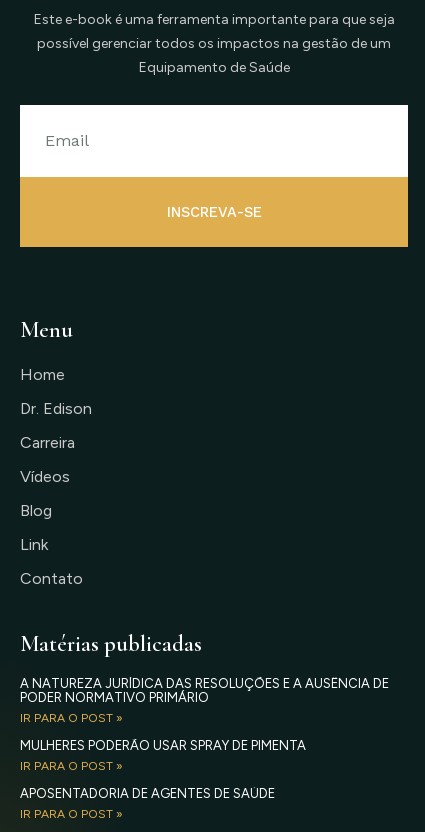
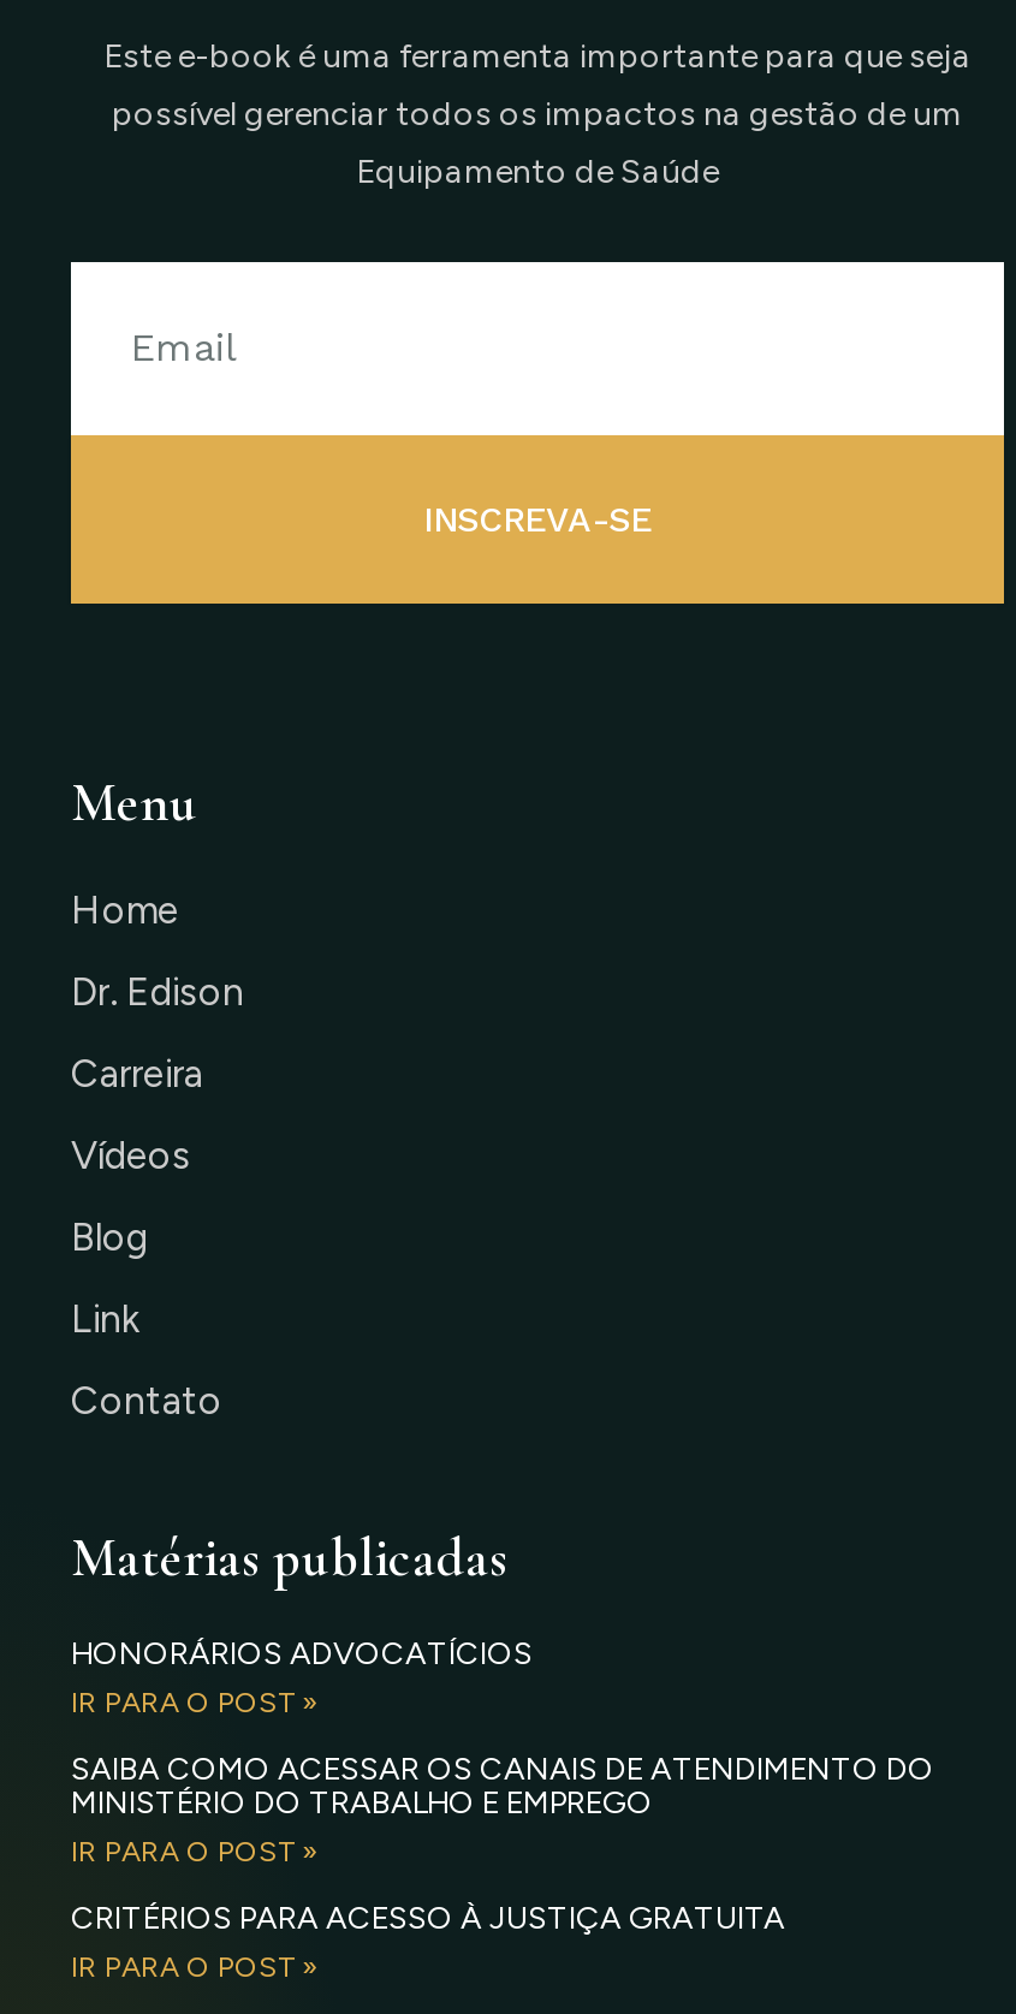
- A NATUREZA JURÍDICA DAS RESOLUÇÕES E A AUSÊNCIA DE
- PODER NORMATIVO PRIMÁRIO
+ HONORÁRIOS ADVOCATÍCIOS

- MULHERES PODERÃO USAR SPRAY DE PIMENTA
+ SAIBA COMO ACESSAR OS CANAIS DE ATENDIMENTO DO
+ MINISTÉRIO DO TRABALHO E EMPREGO

- APOSENTADORIA DE AGENTES DE SAÚDE
+ CRITÉRIOS PARA ACESSO À JUSTIÇA GRATUITA
